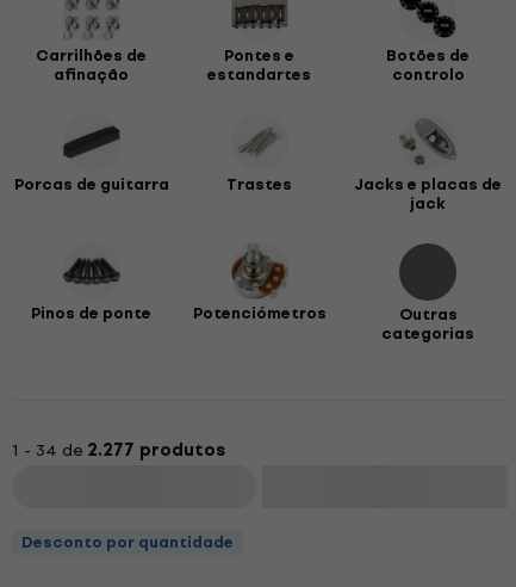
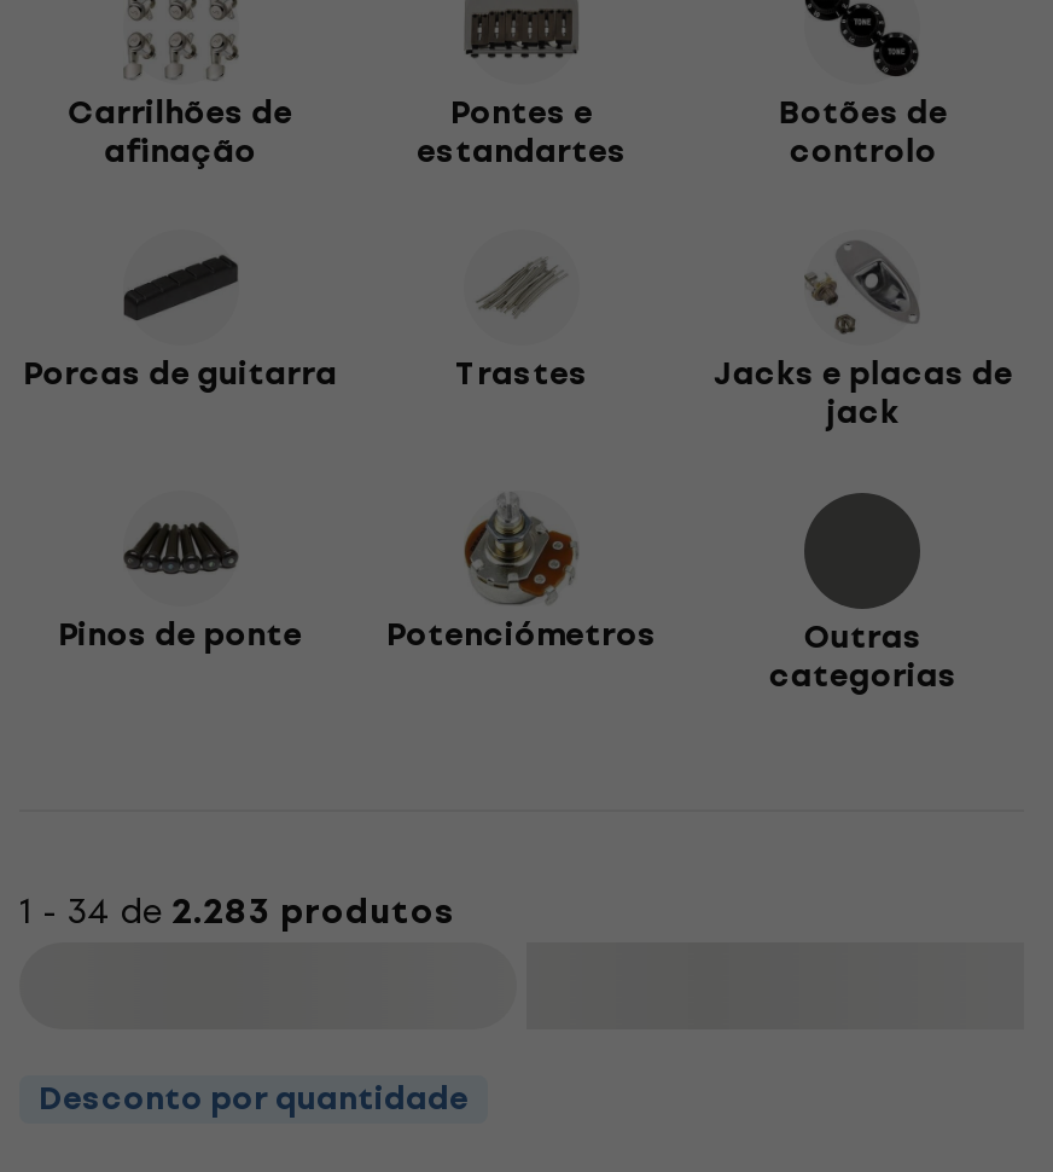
- 1 - 34 de 2.277 produtos
+ 1 - 34 de 2.283 produtos
